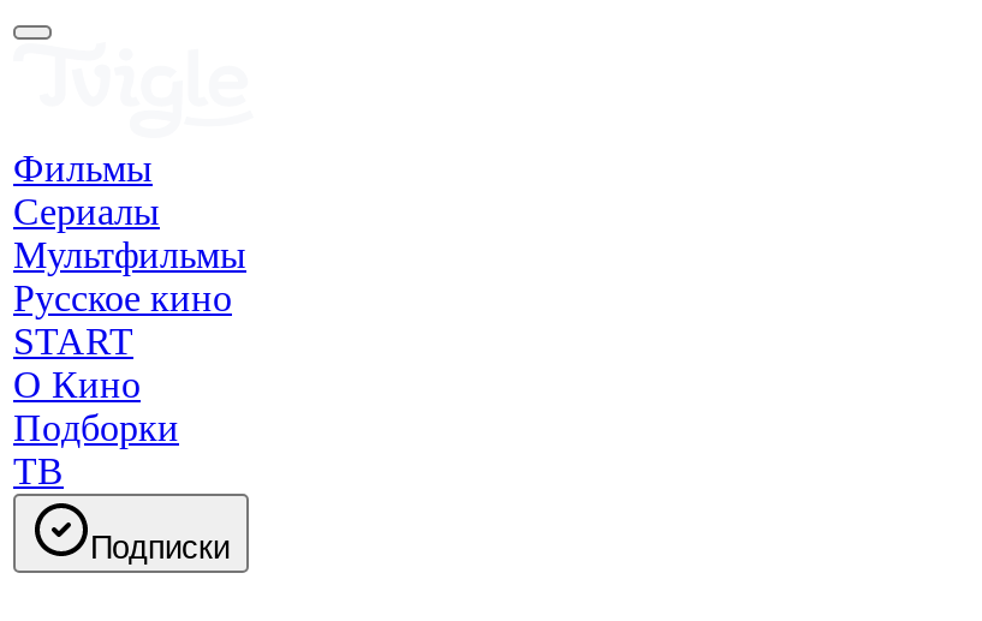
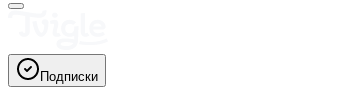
- Фильмы
- Сериалы
- Мультфильмы
- Русское кино
- START
- О Кино
- Подборки
- ТВ
